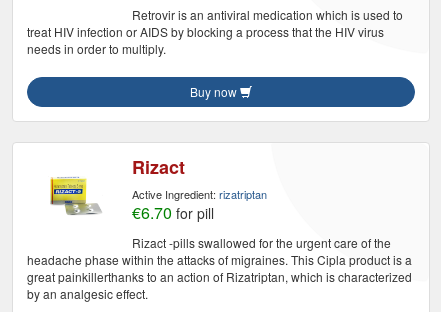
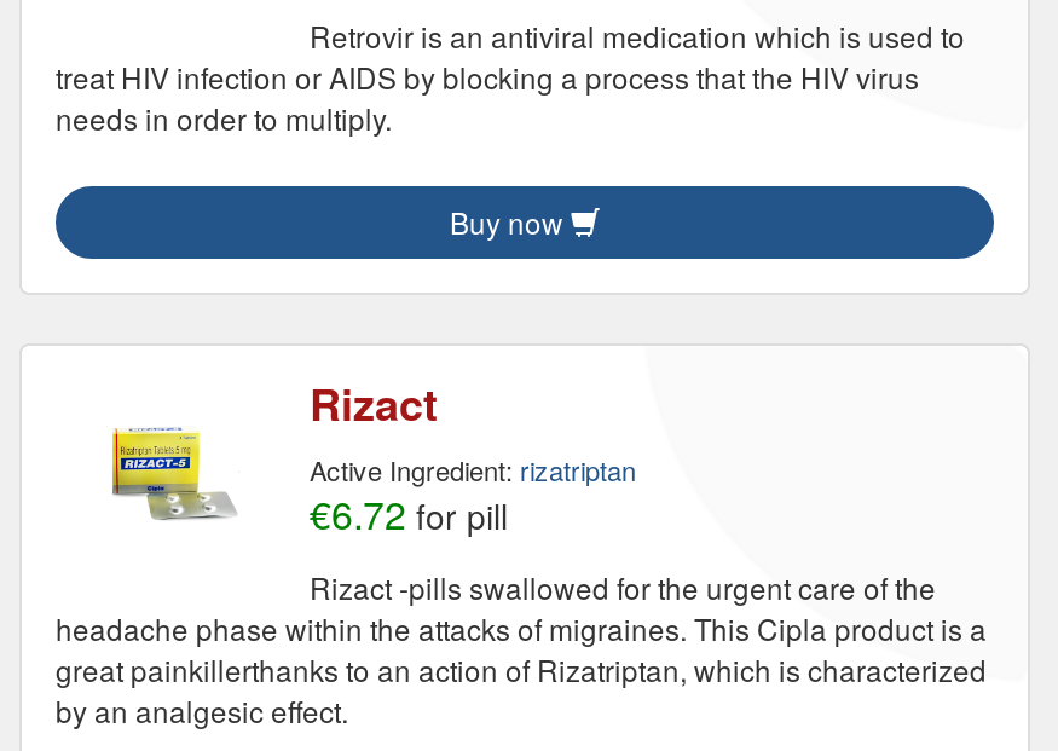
- €6.70for pill
+ €6.72for pill
